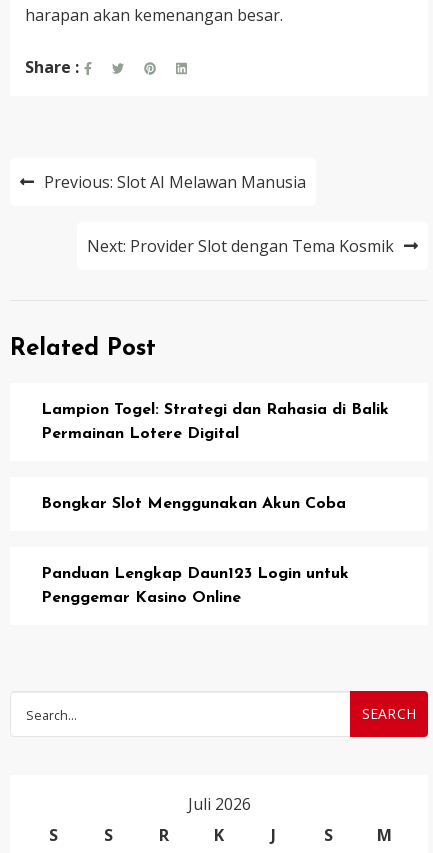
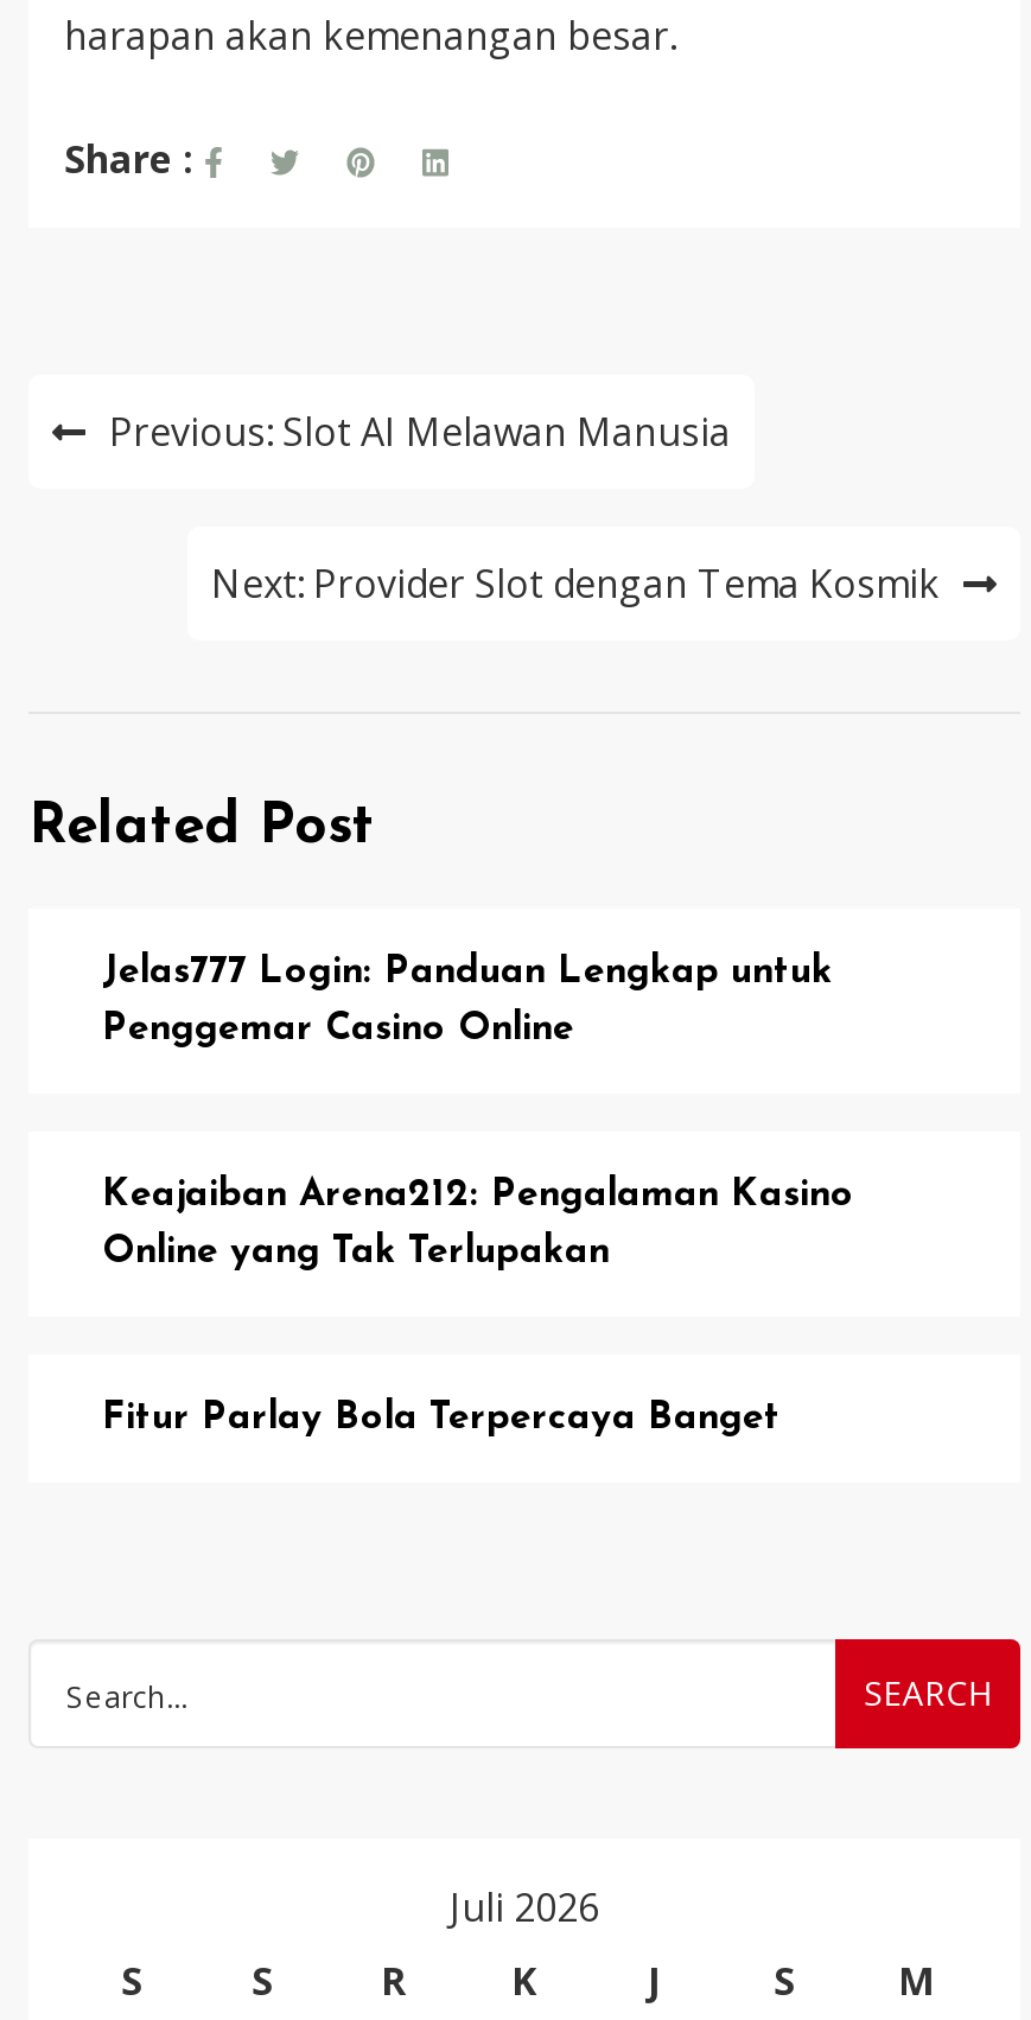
- Lampion Togel: Strategi dan Rahasia di Balik
+ Jelas777 Login: Panduan Lengkap untuk

- Permainan Lotere Digital
+ Penggemar Casino Online

- Bongkar Slot Menggunakan Akun Coba
+ Keajaiban Arena212: Pengalaman Kasino

- Panduan Lengkap Daun123 Login untuk
+ Online yang Tak Terlupakan

- Penggemar Kasino Online
+ Fitur Parlay Bola Terpercaya Banget
